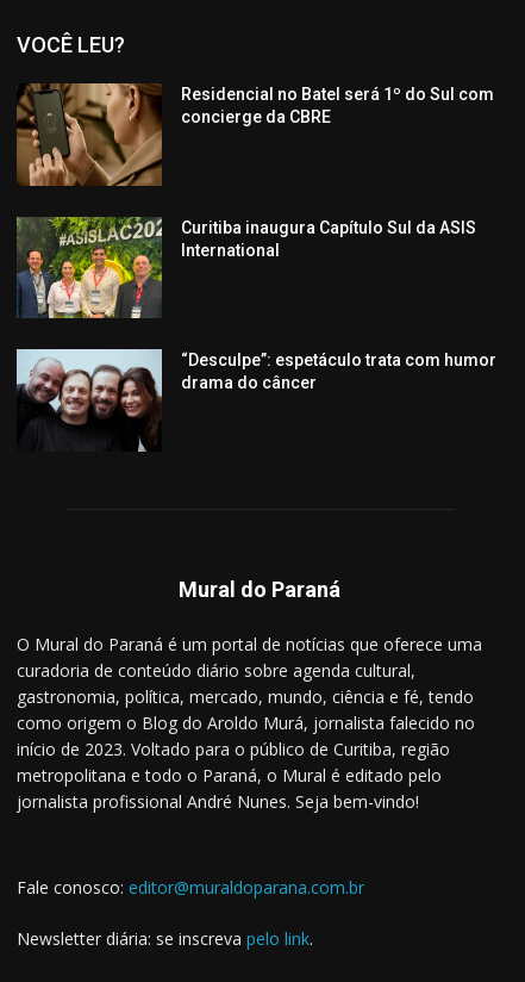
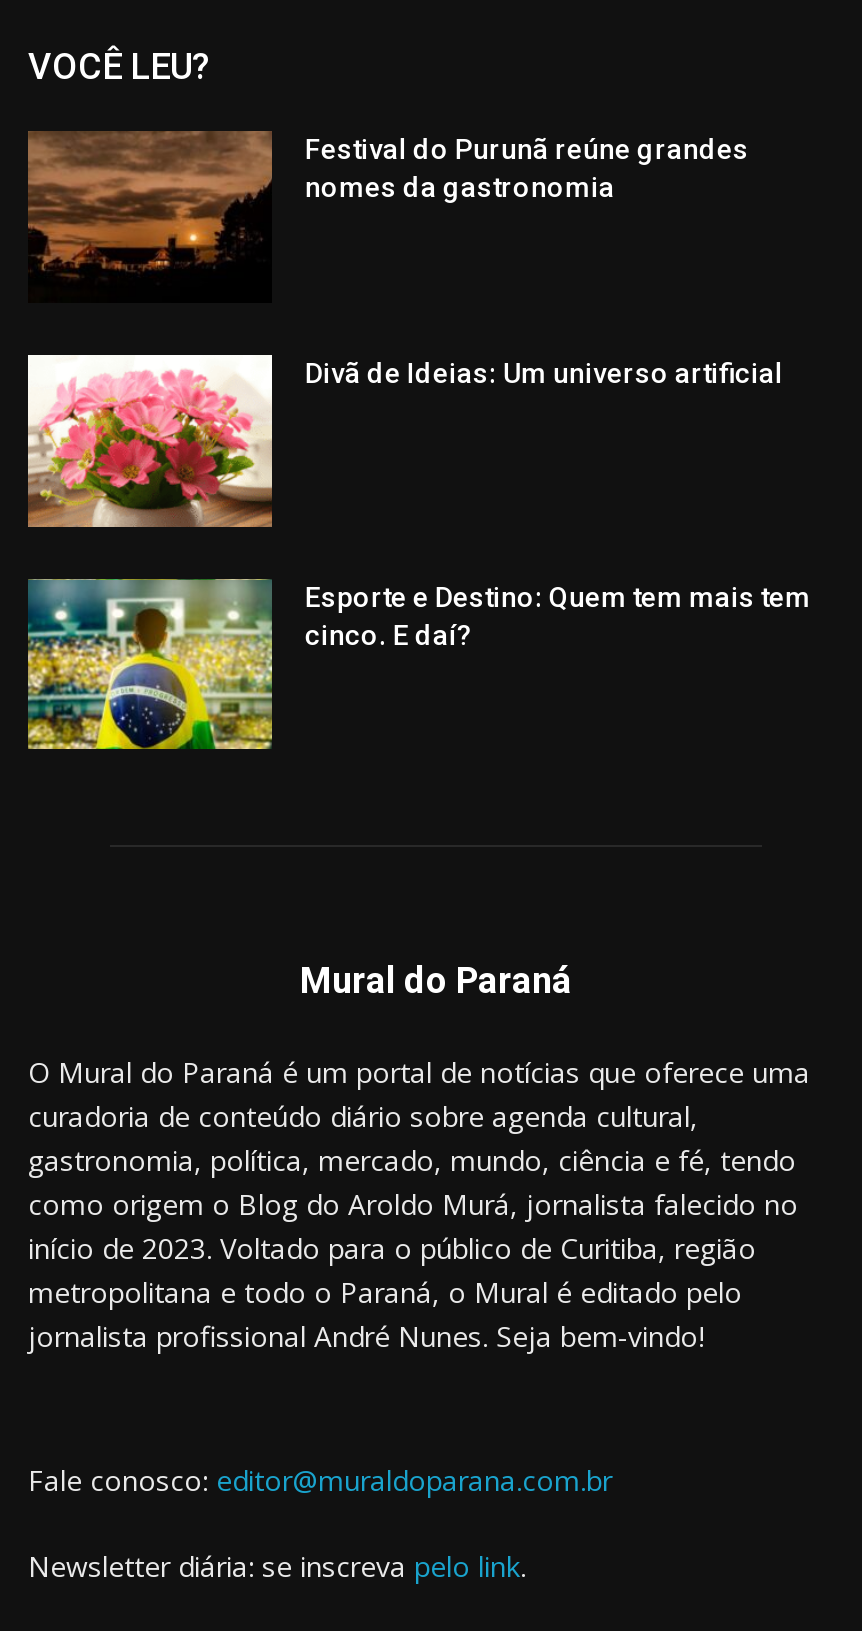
- [image]
- Residencial no Batel será 1º do Sul com
- concierge da CBRE
+ [image]
+ Festival do Purunã reúne grandes
+ nomes da gastronomia

- [image]
- Curitiba inaugura Capítulo Sul da ASIS
- International
+ [image]
+ Divã de Ideias: Um universo artificial

- [image]
- “Desculpe”: espetáculo trata com humor
- drama do câncer
+ [image]
+ Esporte e Destino: Quem tem mais tem
+ cinco. E daí?
